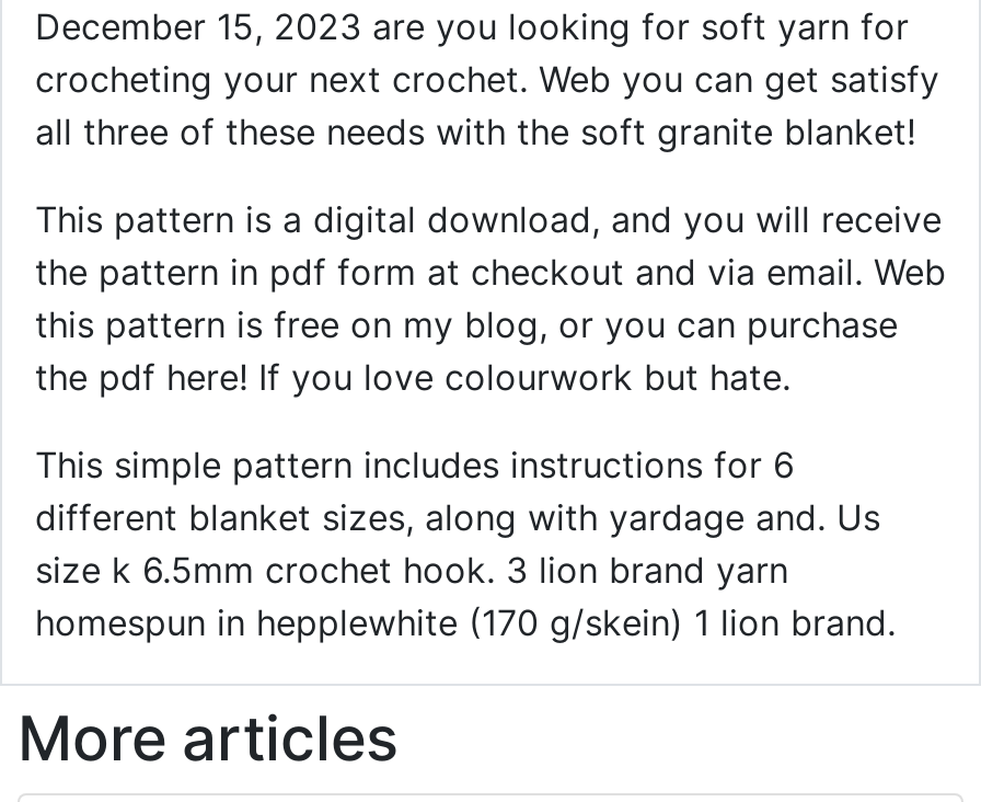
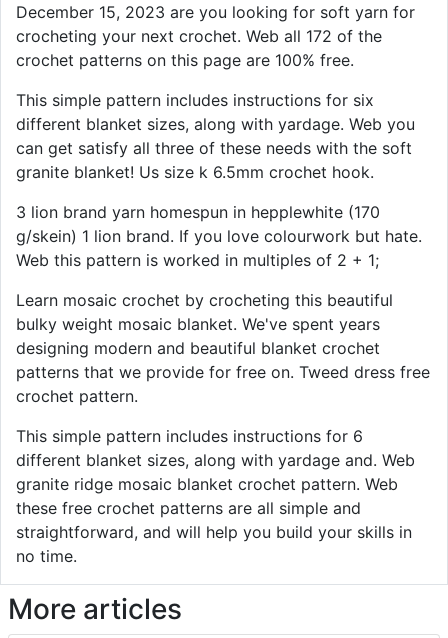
- crocheting your next crochet. Web you can get satisfy
- all three of these needs with the soft granite blanket!
- This pattern is a digital download, and you will receive
- the pattern in pdf form at checkout and via email. Web
- this pattern is free on my blog, or you can purchase
- the pdf here! If you love colourwork but hate.
+ crocheting your next crochet. Web all 172 of the
+ crochet patterns on this page are 100% free.
+ This simple pattern includes instructions for six
+ different blanket sizes, along with yardage. Web you
+ can get satisfy all three of these needs with the soft
+ granite blanket! Us size k 6.5mm crochet hook.
+ 3 lion brand yarn homespun in hepplewhite (170
+ g/skein) 1 lion brand. If you love colourwork but hate.
+ Web this pattern is worked in multiples of 2 + 1;
+ Learn mosaic crochet by crocheting this beautiful
+ bulky weight mosaic blanket. We've spent years
+ designing modern and beautiful blanket crochet
+ patterns that we provide for free on. Tweed dress free
+ crochet pattern.

- different blanket sizes, along with yardage and. Us
- size k 6.5mm crochet hook. 3 lion brand yarn
- homespun in hepplewhite (170 g/skein) 1 lion brand.
+ different blanket sizes, along with yardage and. Web
+ granite ridge mosaic blanket crochet pattern. Web
+ these free crochet patterns are all simple and
+ straightforward, and will help you build your skills in
+ no time.
